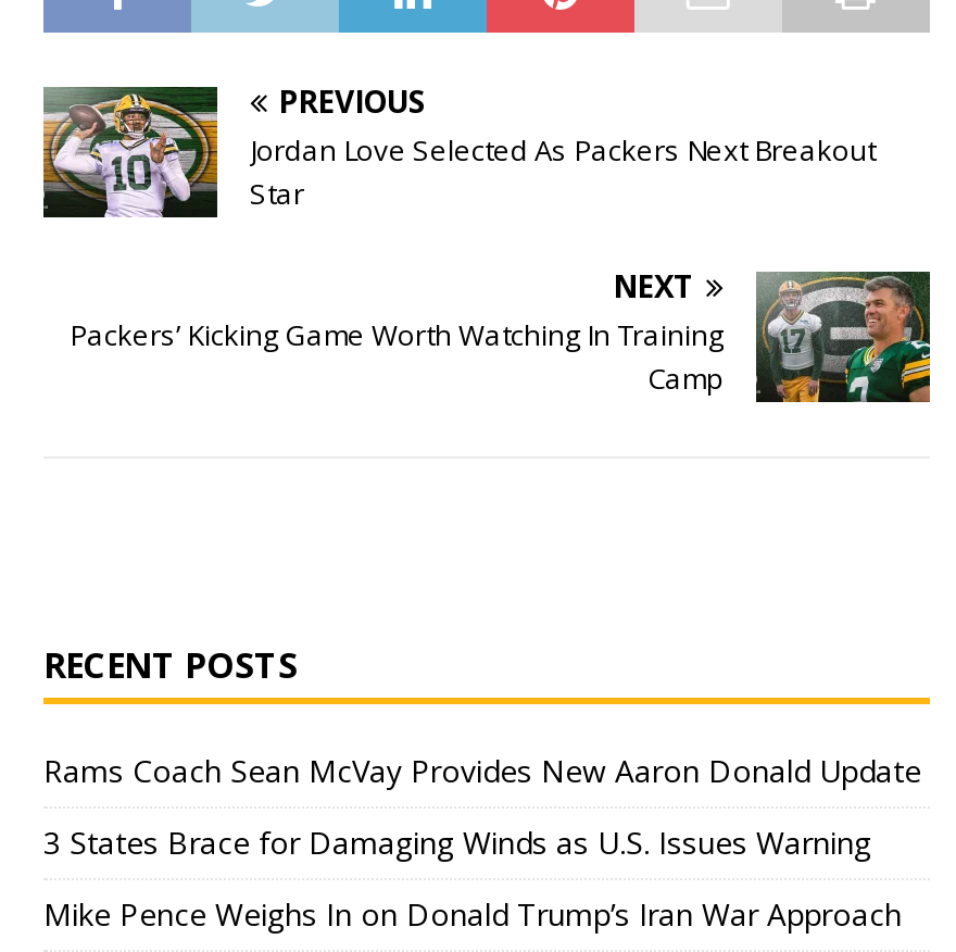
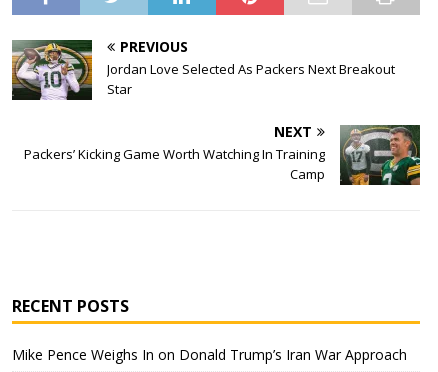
- Rams Coach Sean McVay Provides New Aaron Donald Update
- 3 States Brace for Damaging Winds as U.S. Issues Warning
